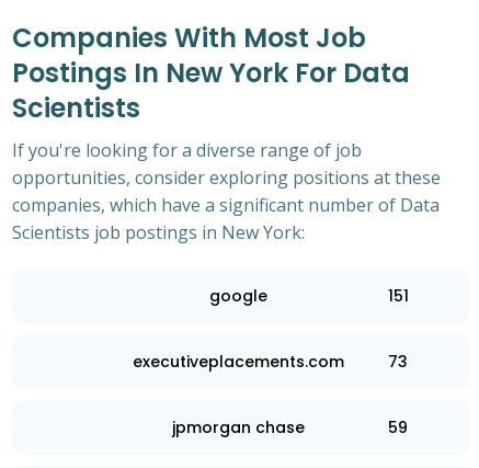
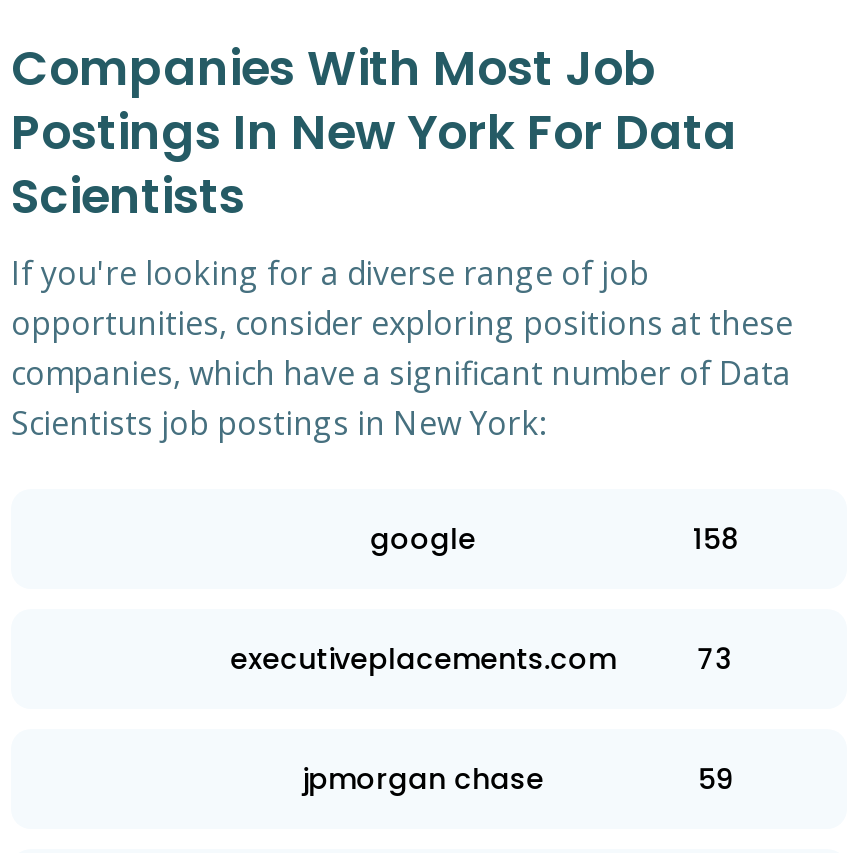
- 151
+ 158
